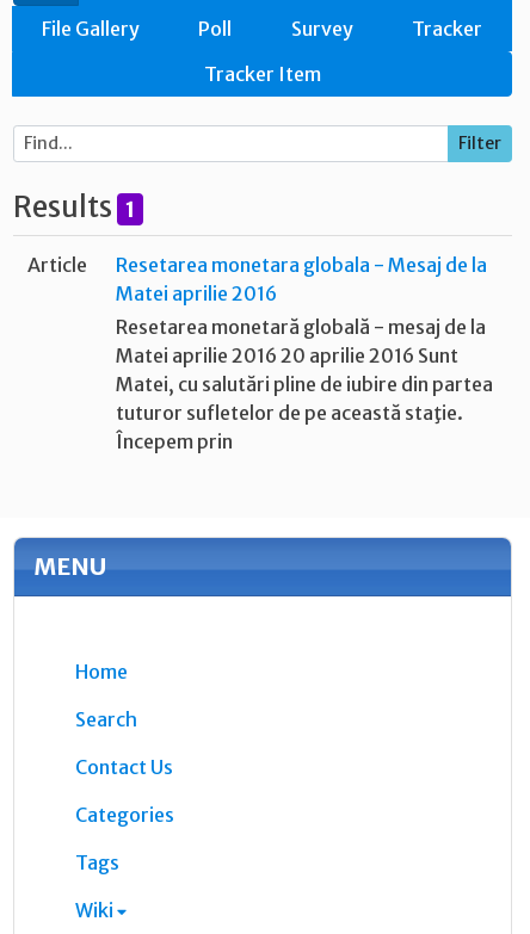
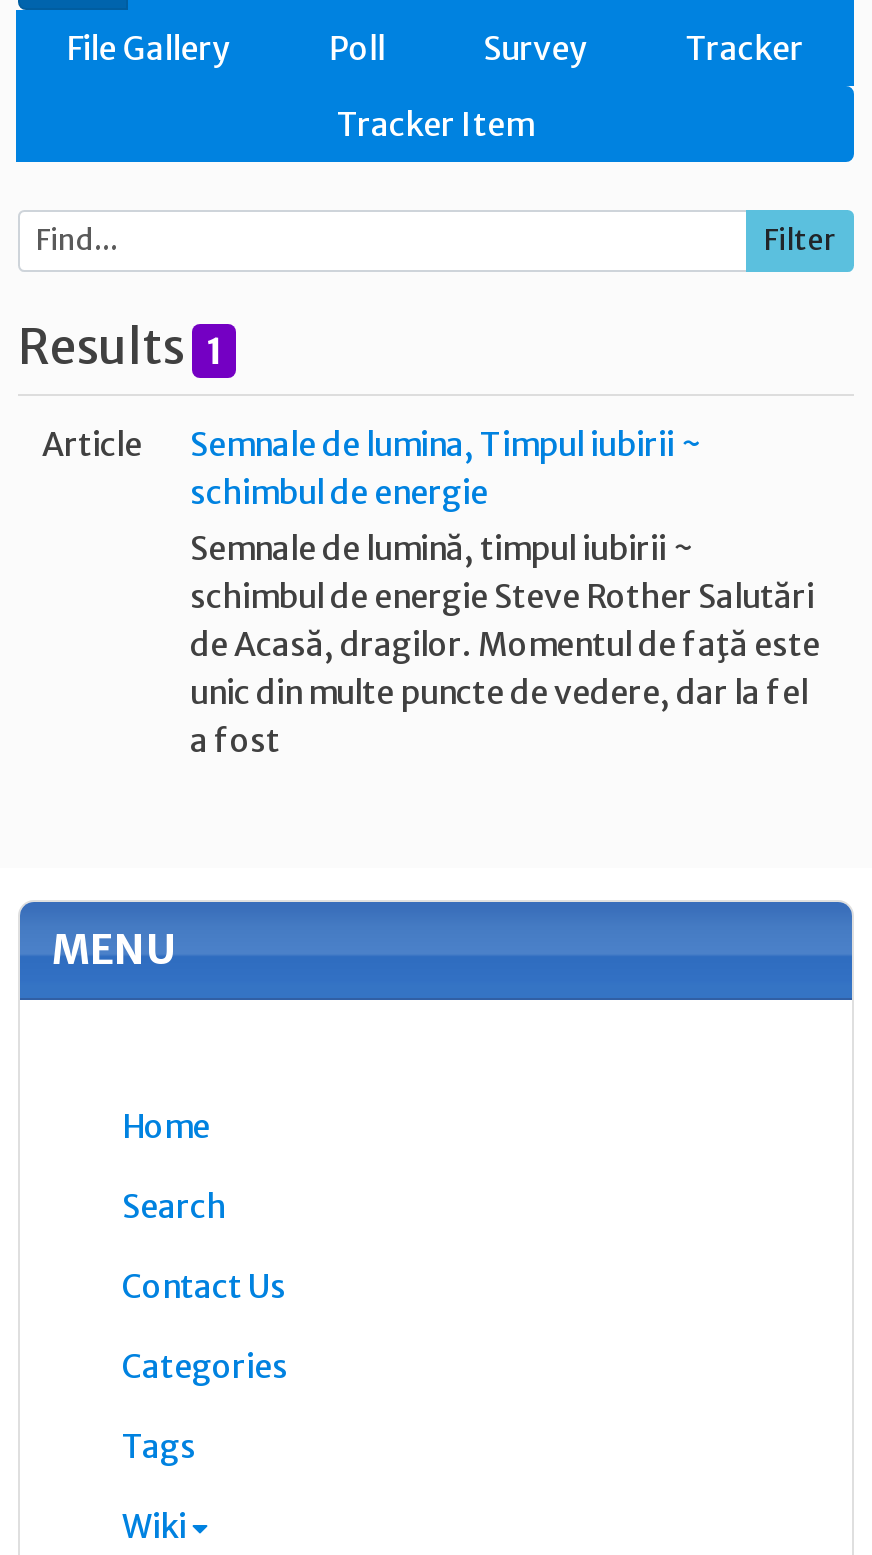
- Resetarea monetara globala - Mesaj de la
- Matei aprilie 2016
- Resetarea monetară globală - mesaj de la
- Matei aprilie 2016 20 aprilie 2016 Sunt
- Matei, cu salutări pline de iubire din partea
- tuturor sufletelor de pe această staţie.
- Începem prin
+ Semnale de lumina, Timpul iubirii ~
+ schimbul de energie
+ Semnale de lumină, timpul iubirii ~
+ schimbul de energie Steve Rother Salutări
+ de Acasă, dragilor. Momentul de faţă este
+ unic din multe puncte de vedere, dar la fel
+ a fost
